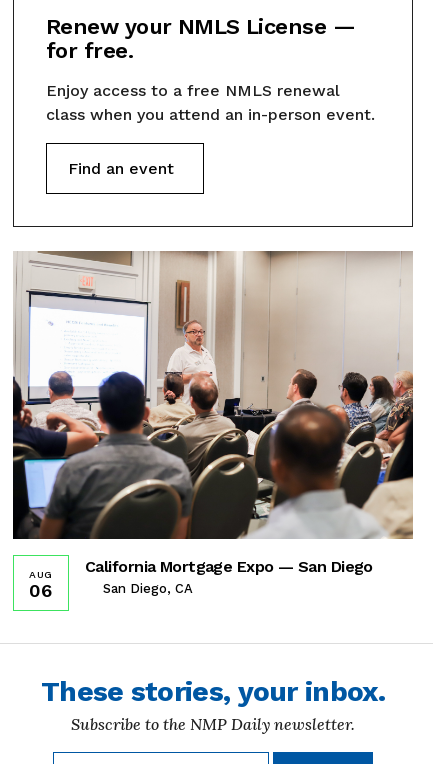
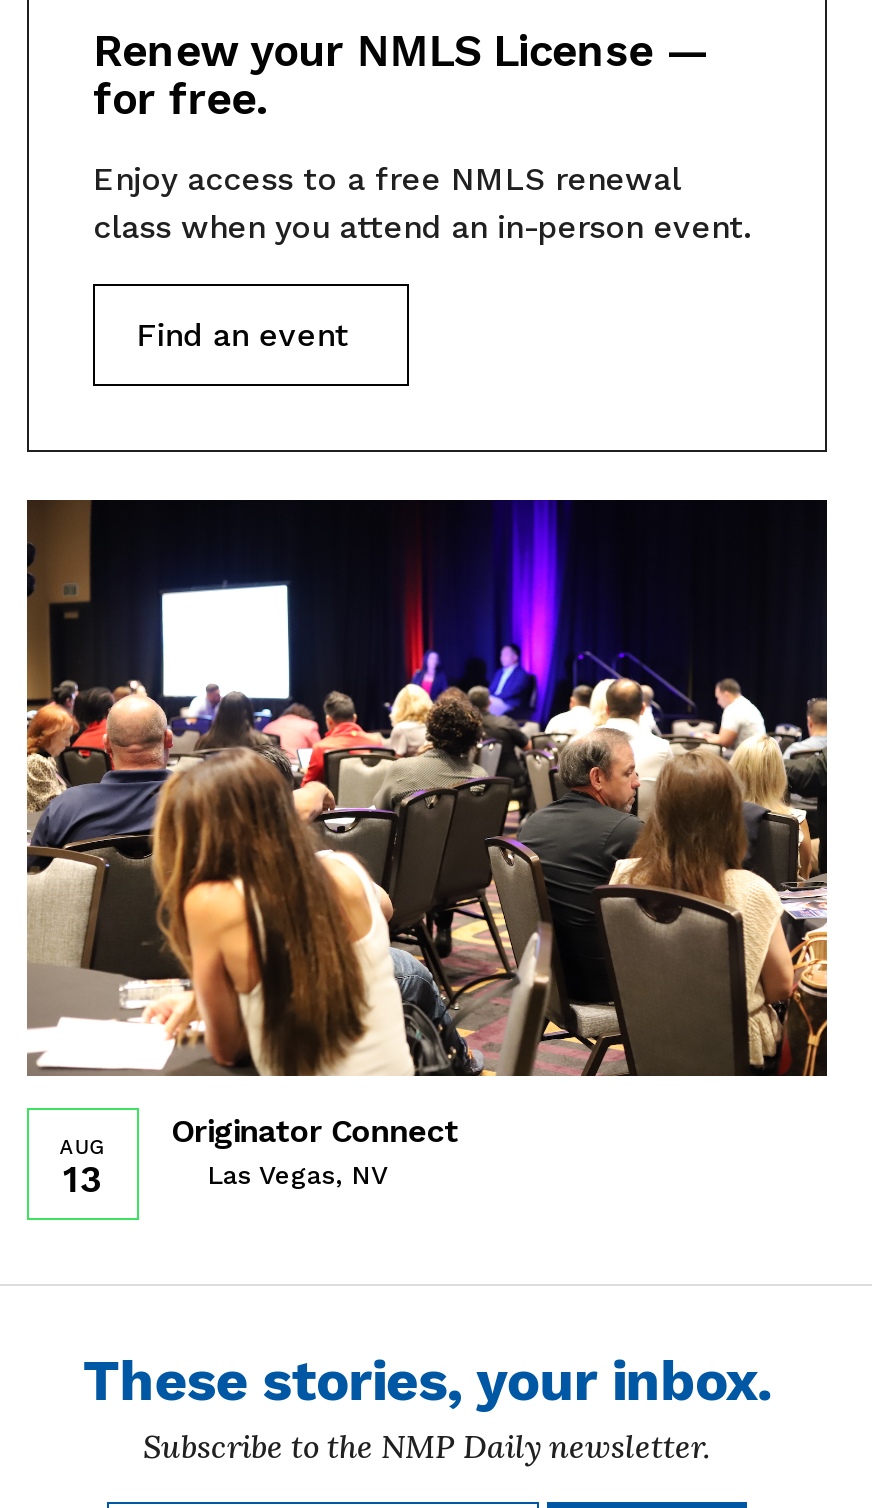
- [image]
- California Mortgage Expo — San Diego
- San Diego, CA
+ [image]
+ Originator Connect
+ Las Vegas, NV

- 06
+ 13
